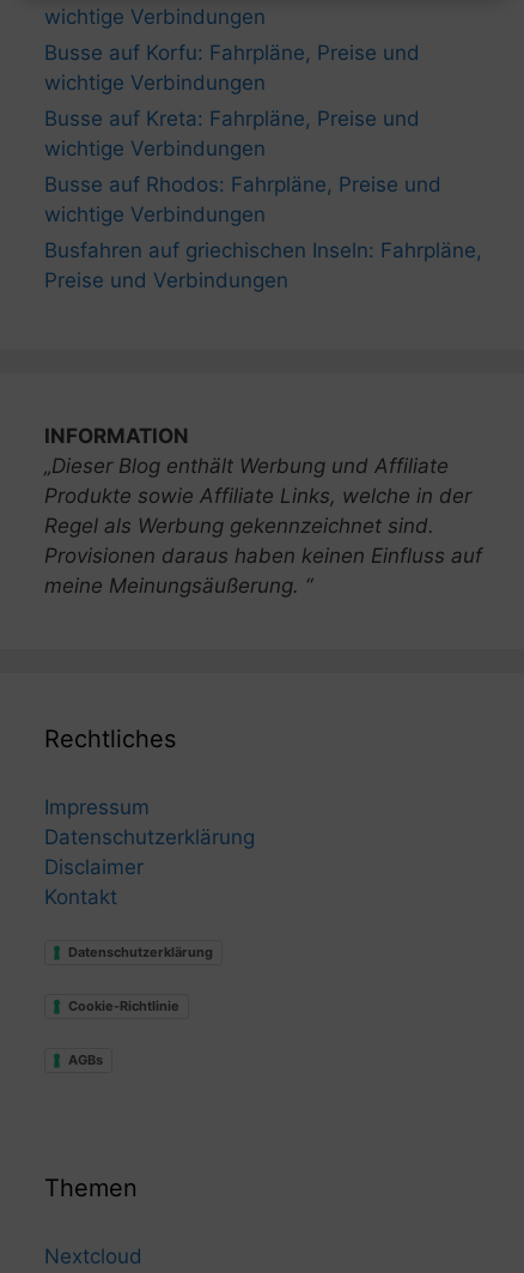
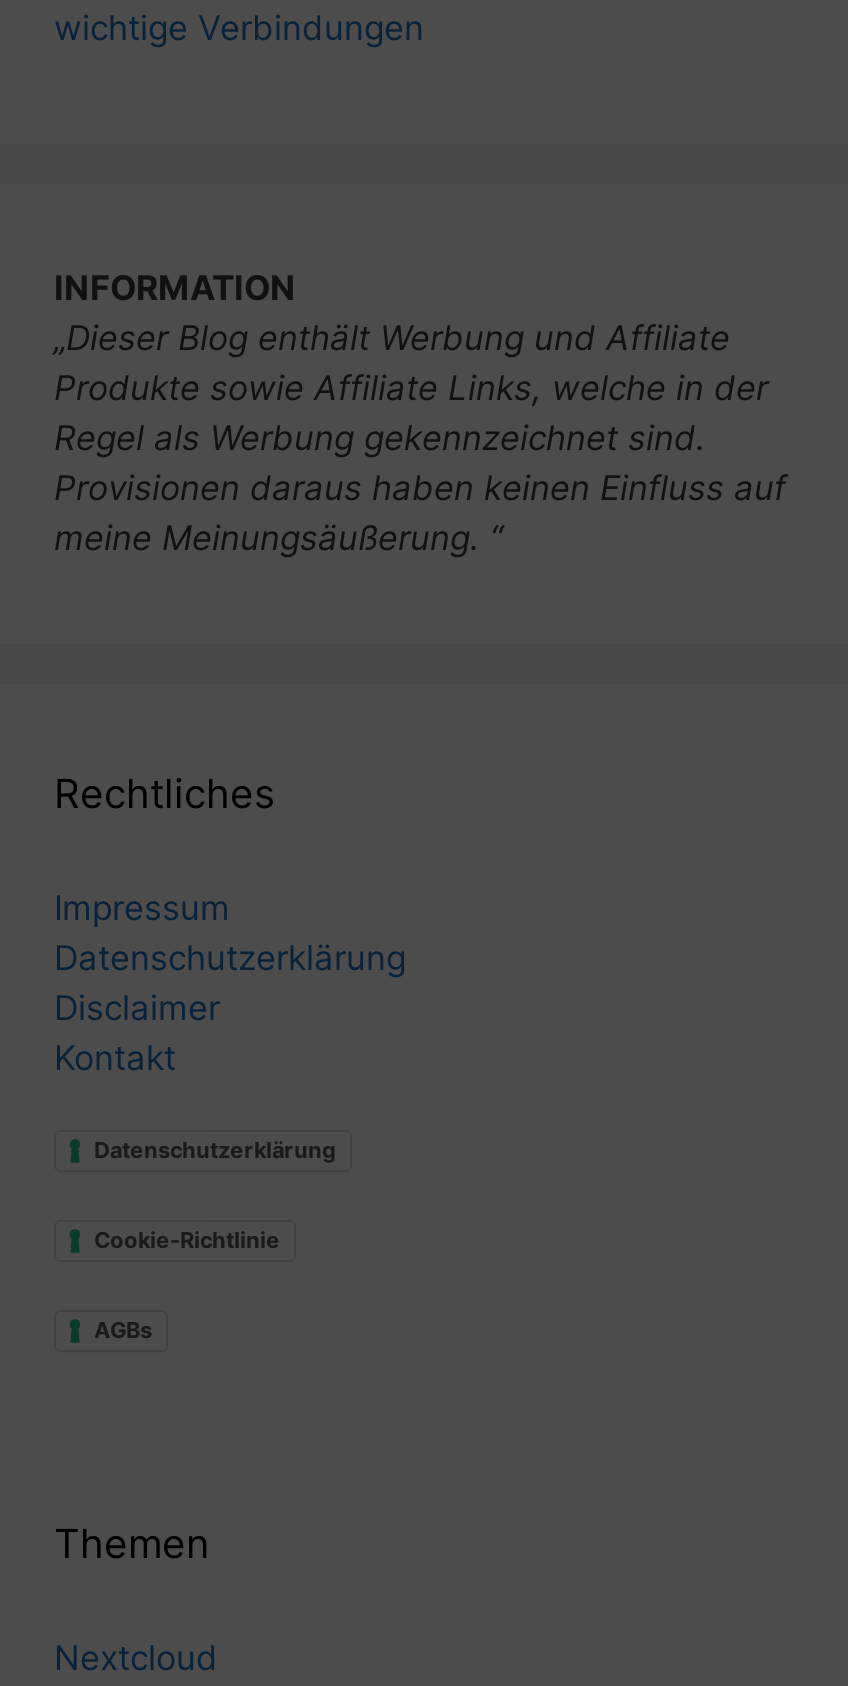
- Busse auf Korfu: Fahrpläne, Preise und
- wichtige Verbindungen
- Busse auf Kreta: Fahrpläne, Preise und
- wichtige Verbindungen
- Busse auf Rhodos: Fahrpläne, Preise und
- wichtige Verbindungen
- Busfahren auf griechischen Inseln: Fahrpläne,
- Preise und Verbindungen
